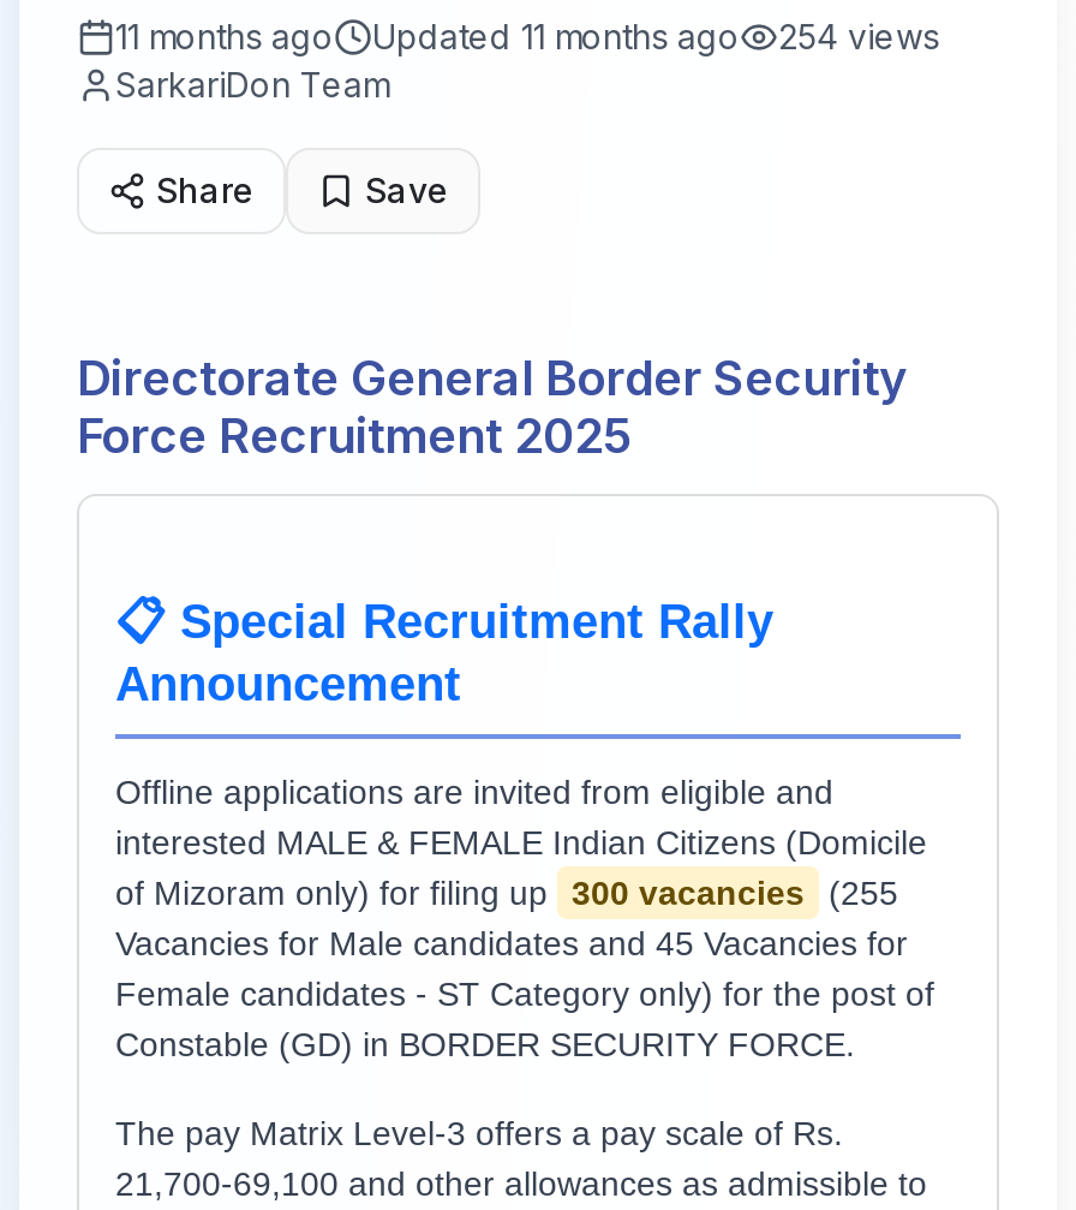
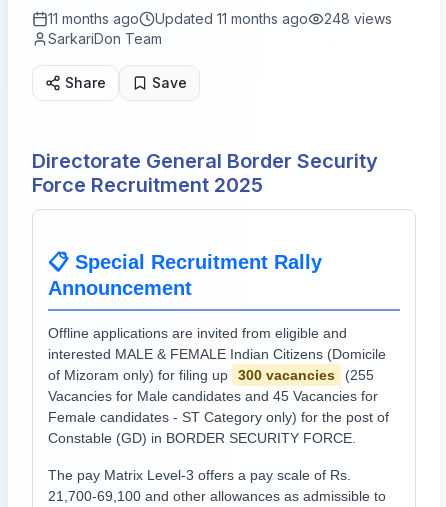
- 11 months ago Updated 11 months ago 254 views
+ 11 months ago Updated 11 months ago 248 views
